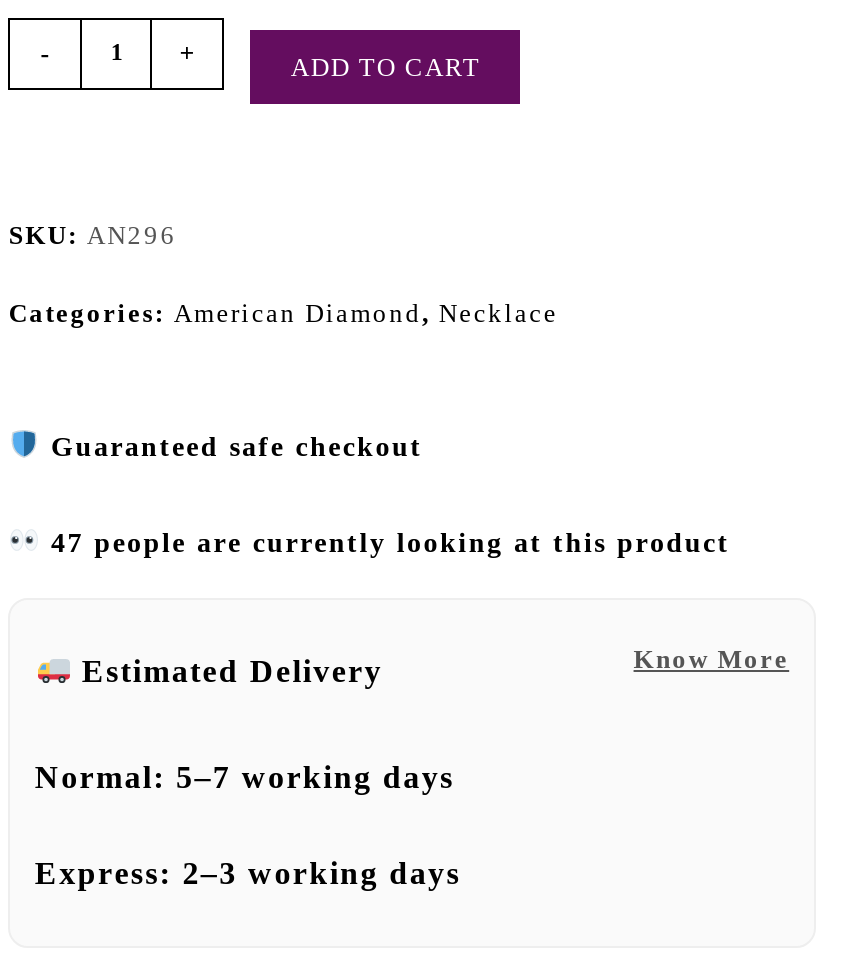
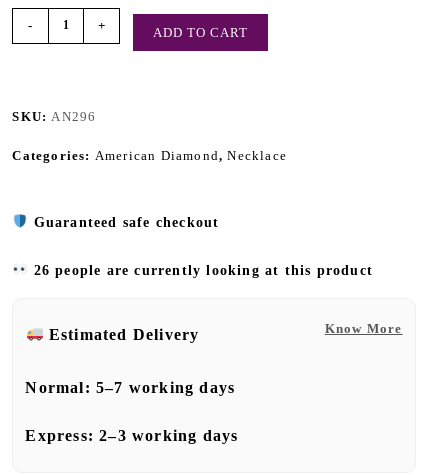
- 47 people are currently looking at this product
+ 26 people are currently looking at this product
